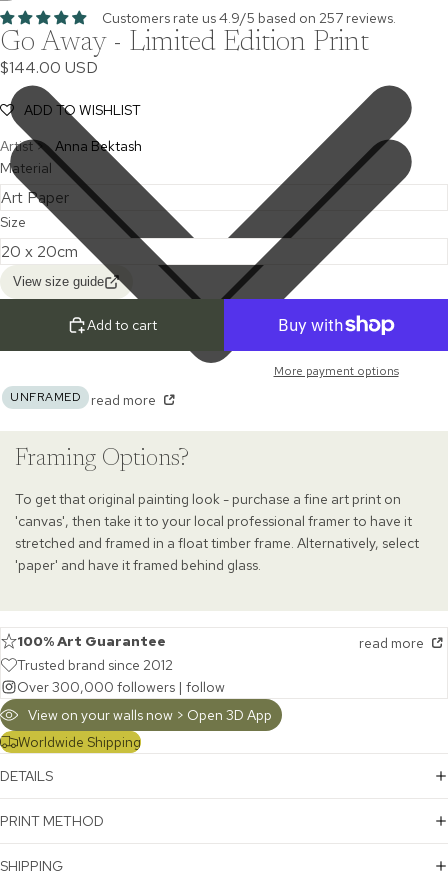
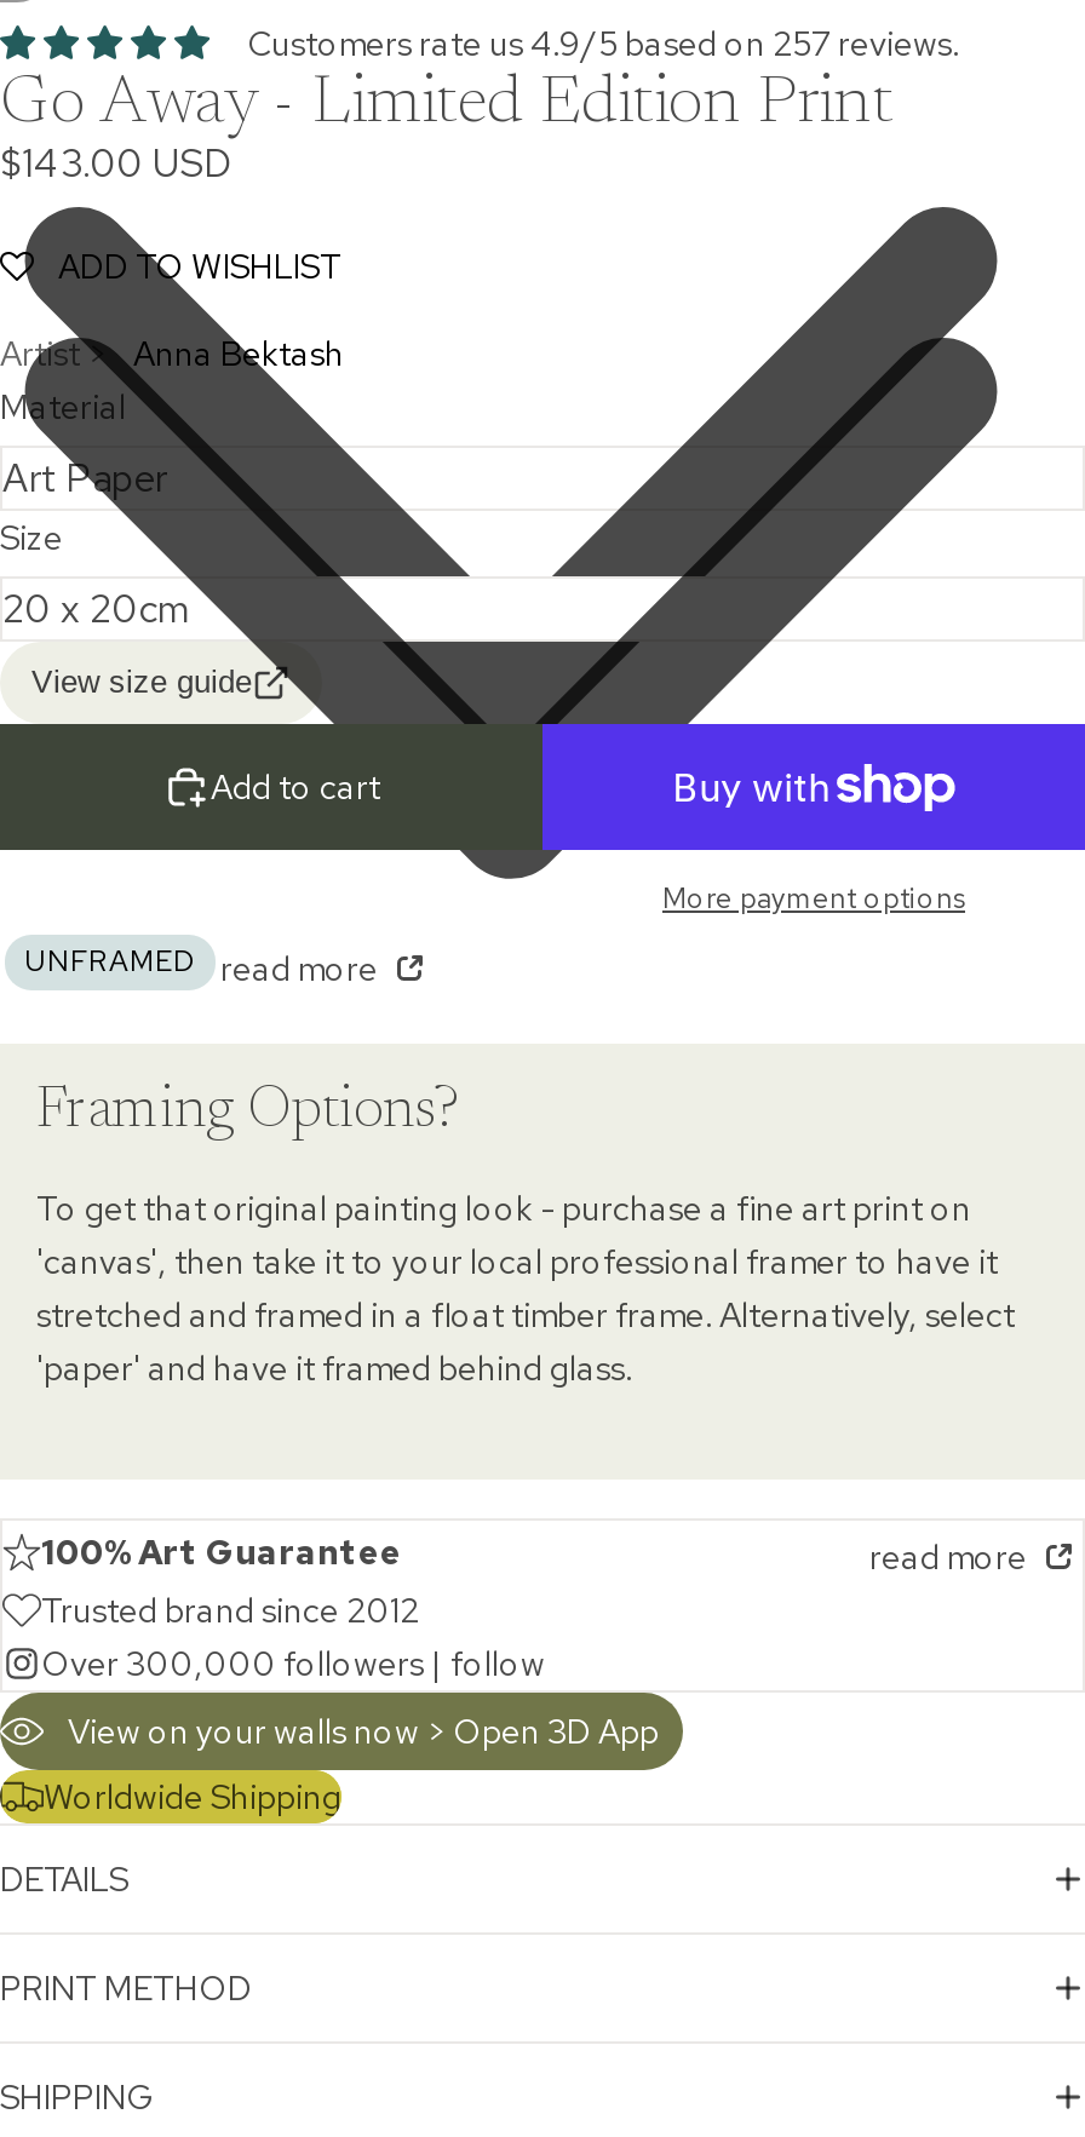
- $144.00 USD
+ $143.00 USD
